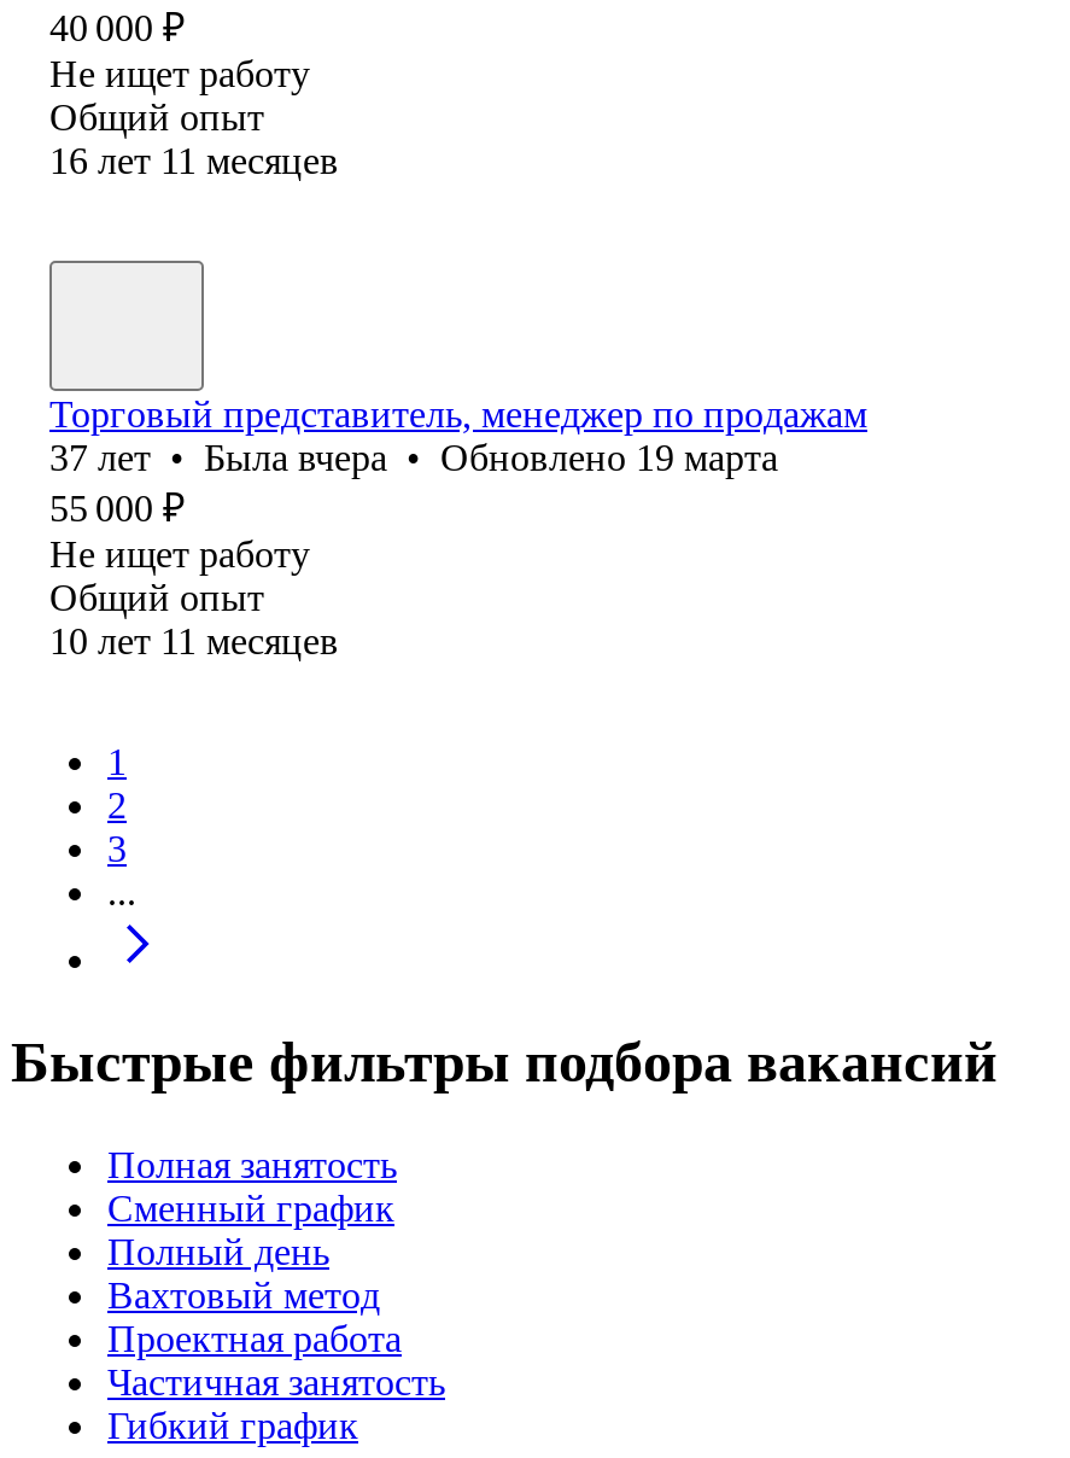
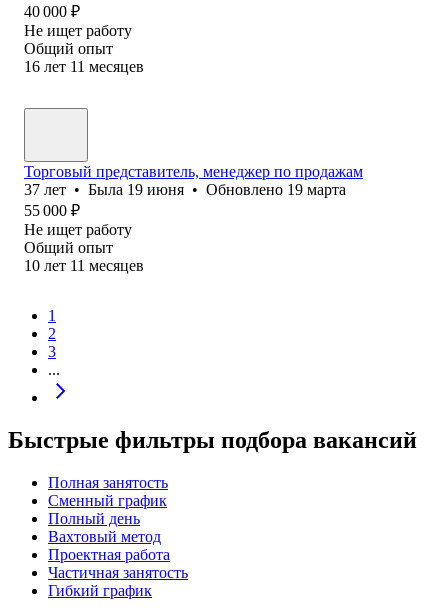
- 37 лет • Была вчера • Обновлено19 марта
+ 37 лет • Была 19 июня • Обновлено19 марта
